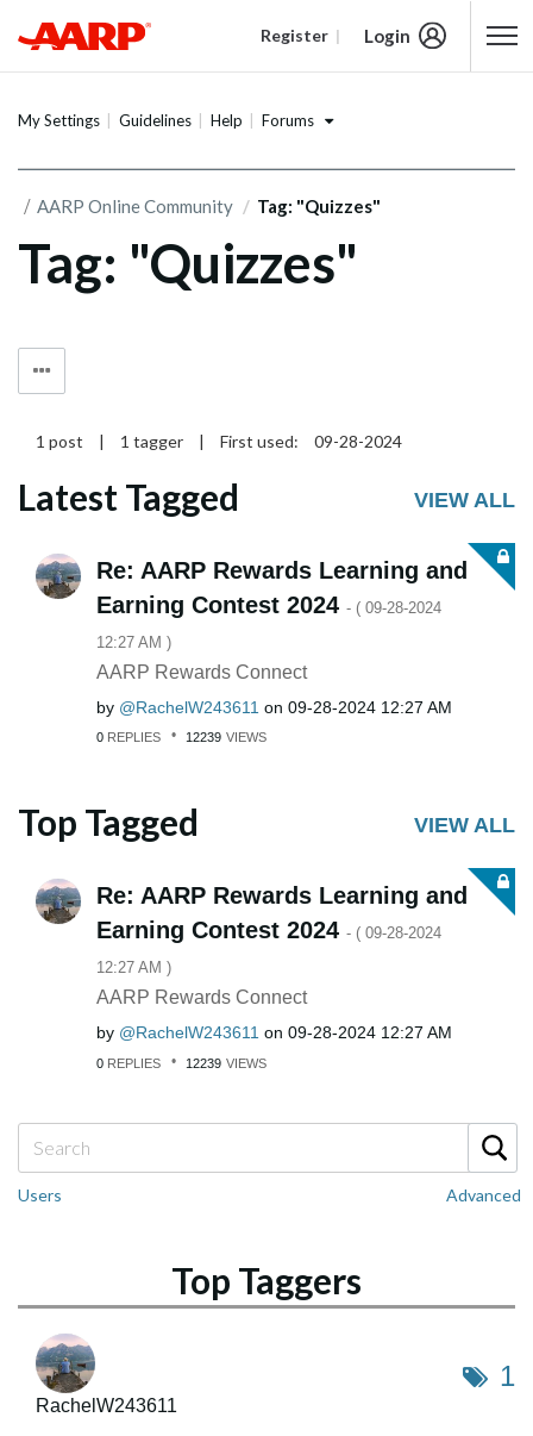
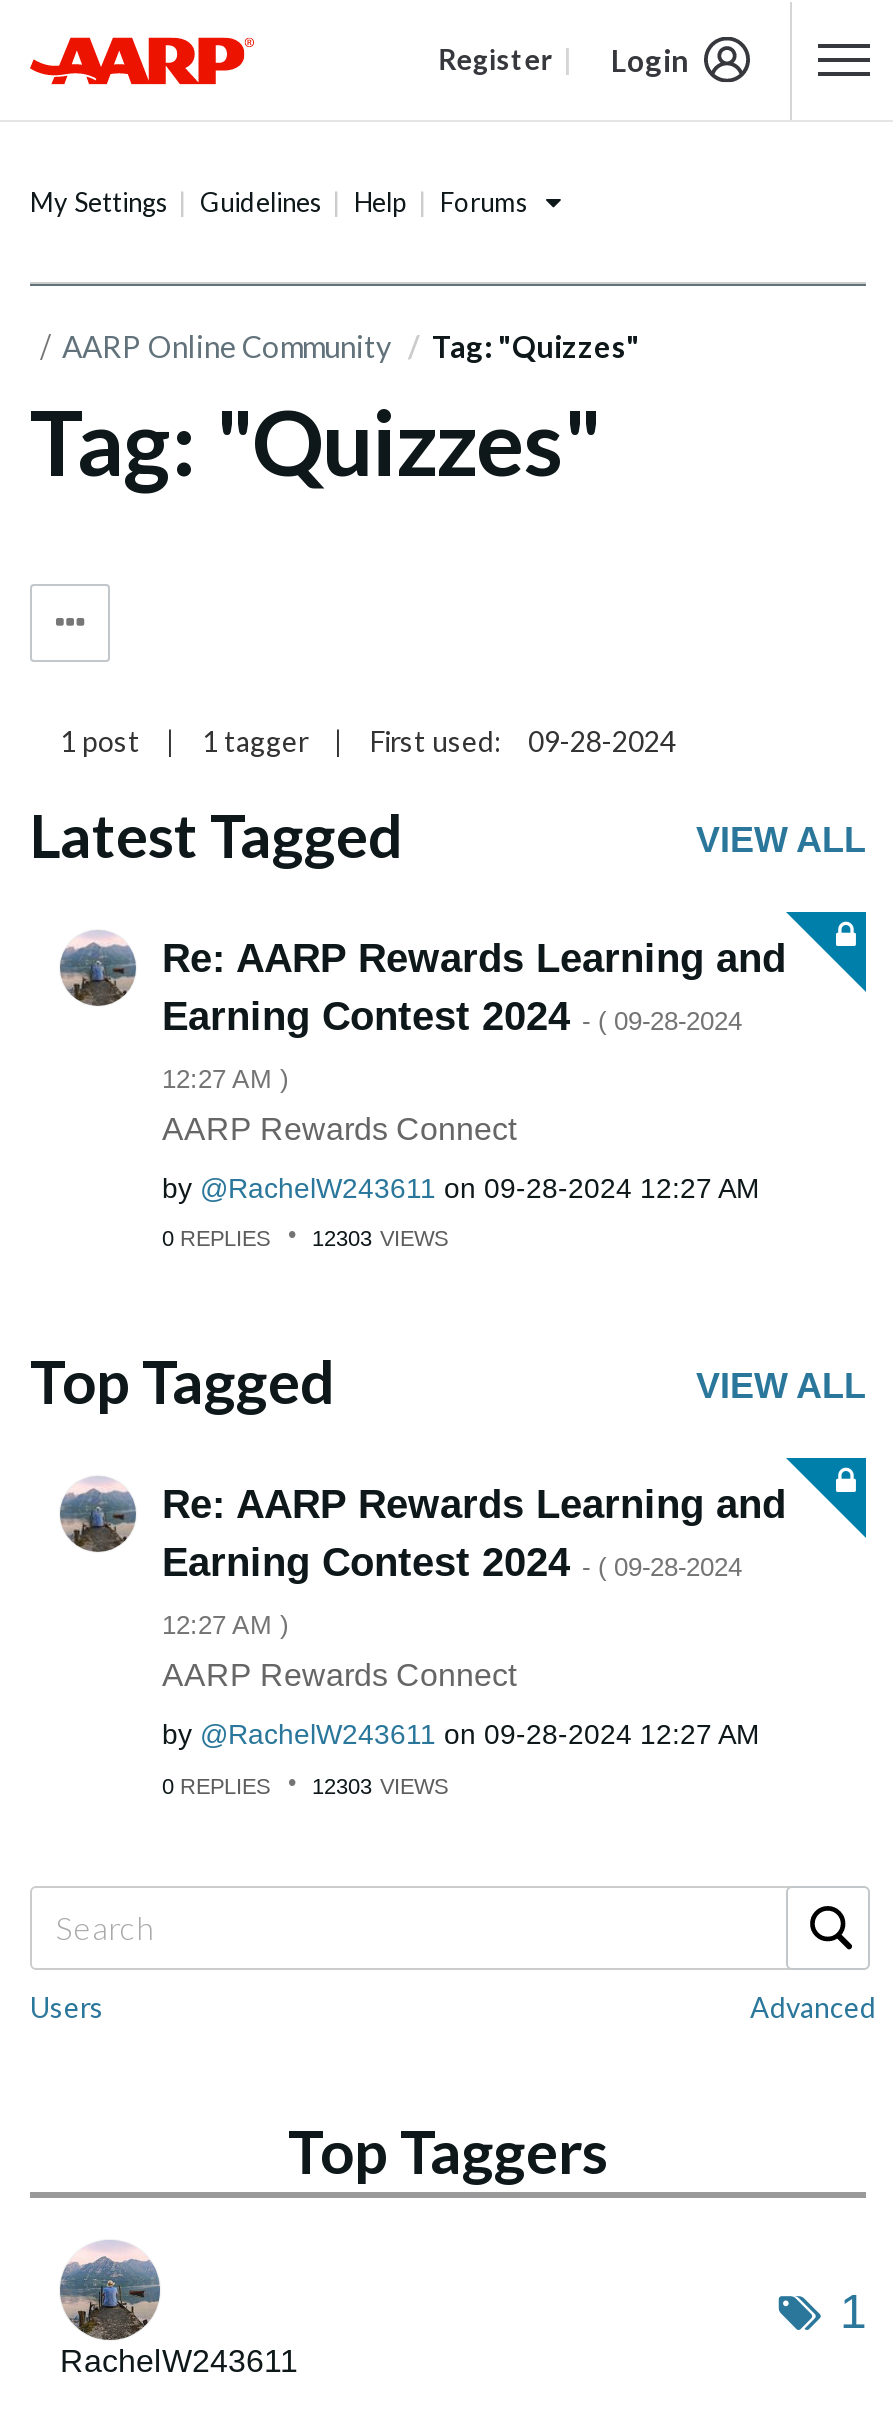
- 0 REPLIES 12239 VIEWS
+ 0 REPLIES 12303 VIEWS

- 0 REPLIES 12239 VIEWS
+ 0 REPLIES 12303 VIEWS
